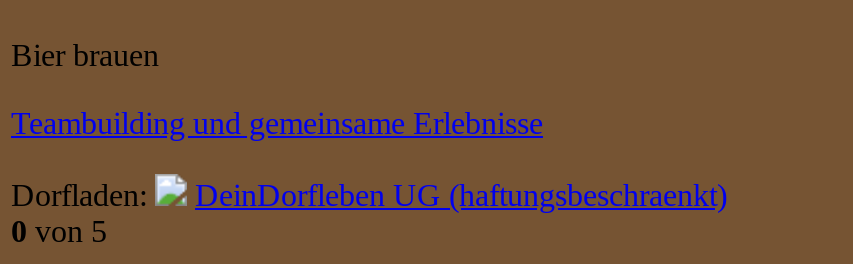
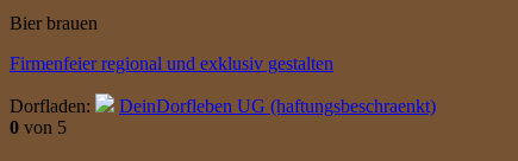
- Teambuilding und gemeinsame Erlebnisse
+ Firmenfeier regional und exklusiv gestalten
